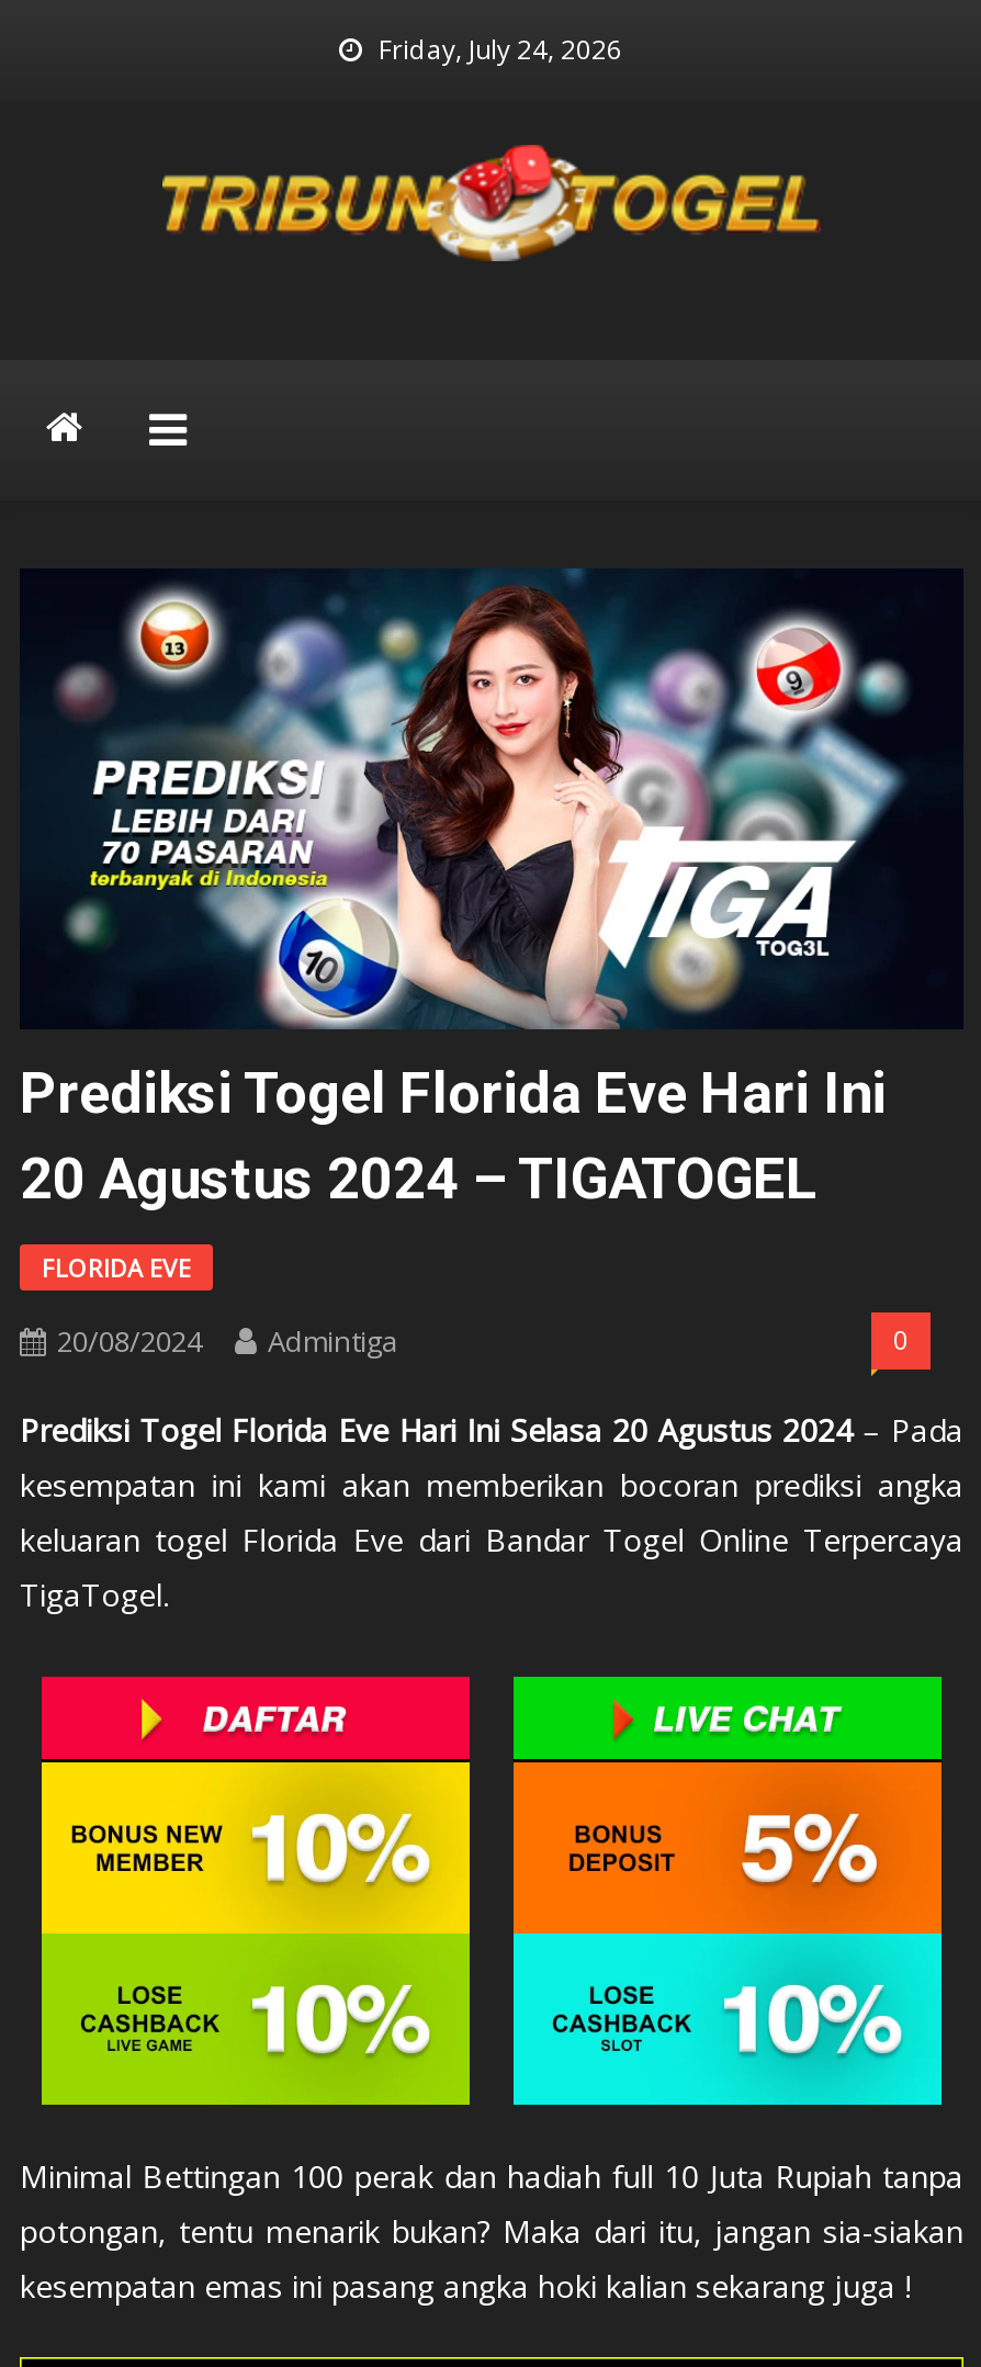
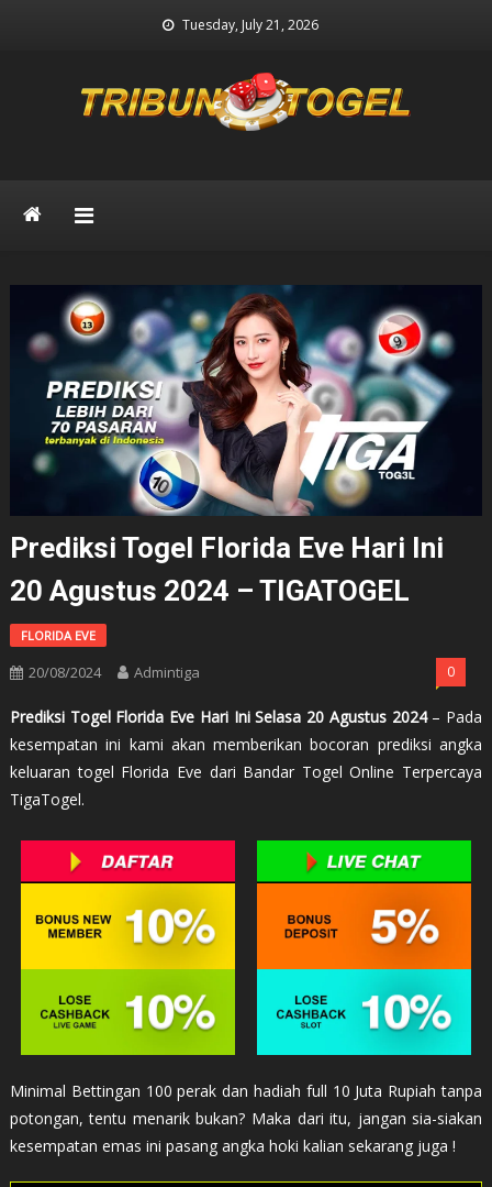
- Friday, July 24, 2026
+ Tuesday, July 21, 2026
